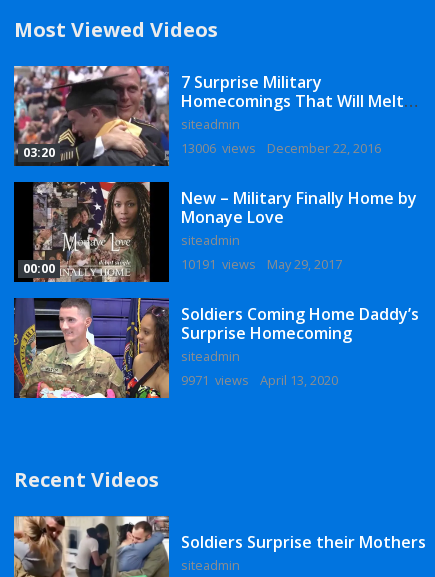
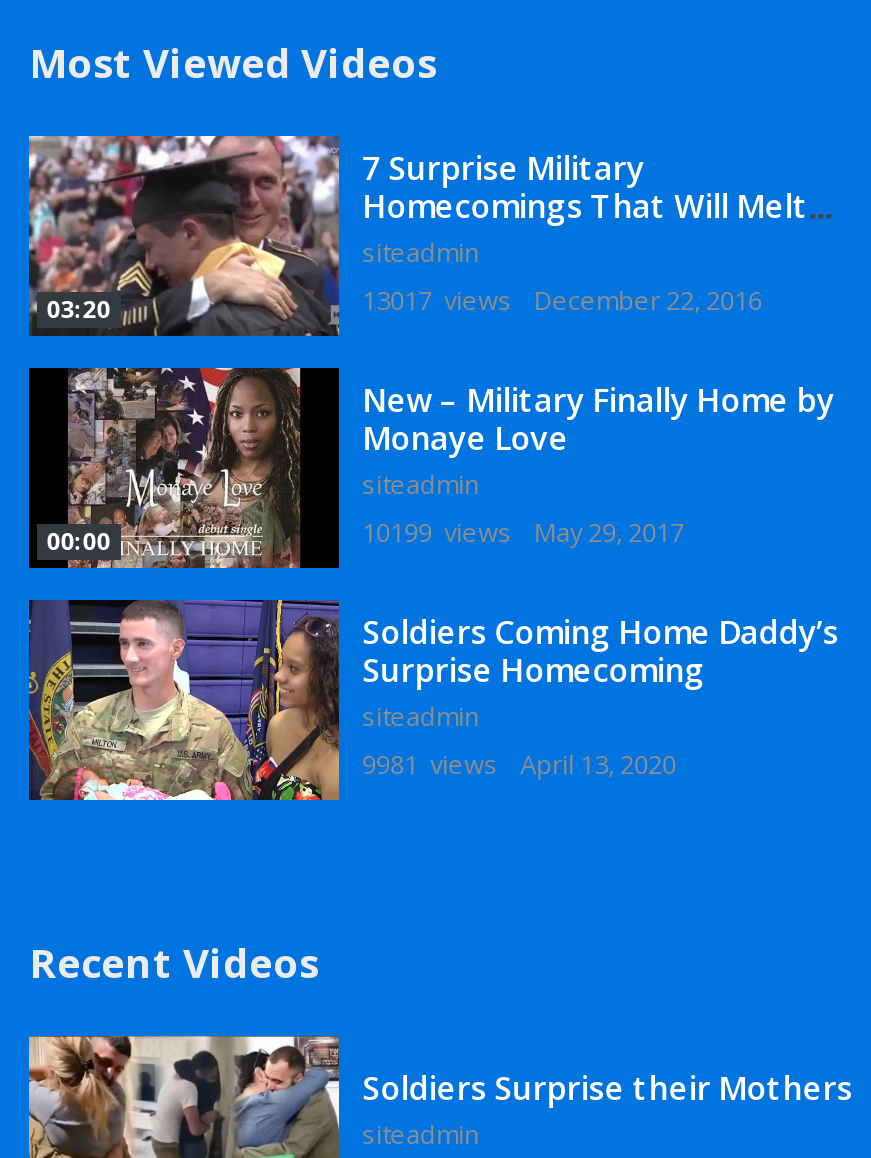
- 13006 views December 22, 2016
+ 13017 views December 22, 2016

- 10191 views May 29, 2017
+ 10199 views May 29, 2017

- 9971 views April 13, 2020
+ 9981 views April 13, 2020
